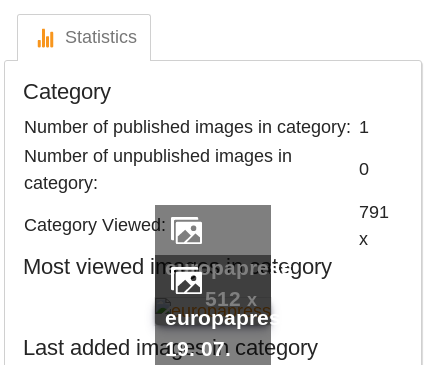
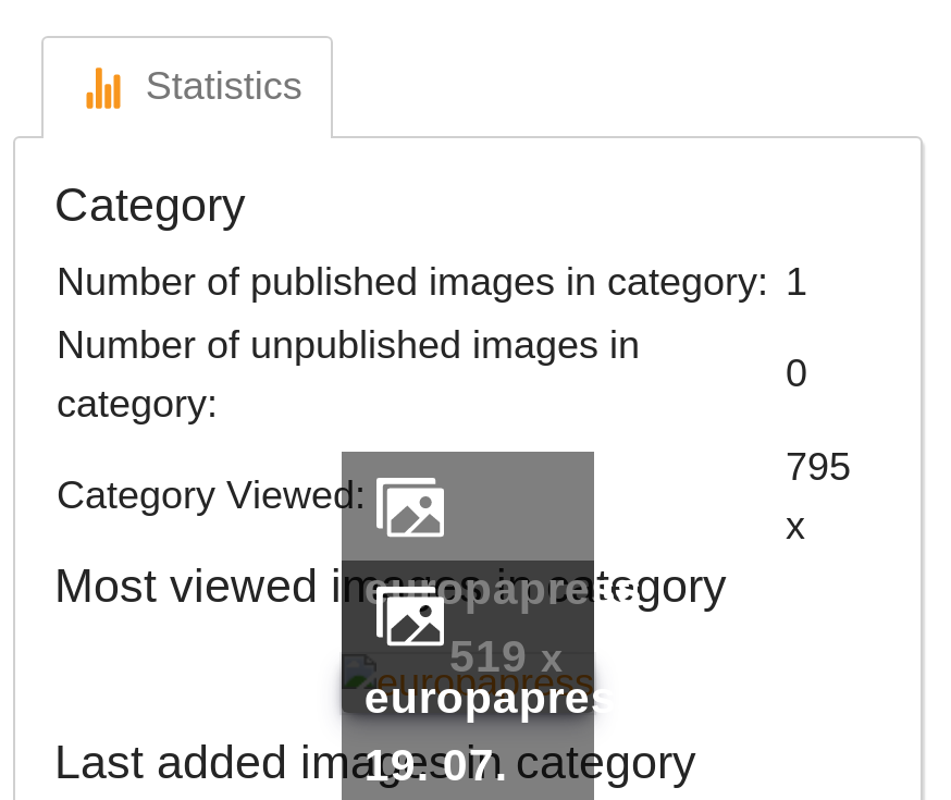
- 791
+ 795

- 512 x
+ 519 x
